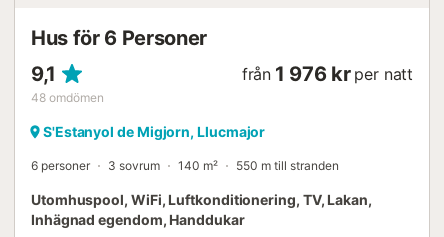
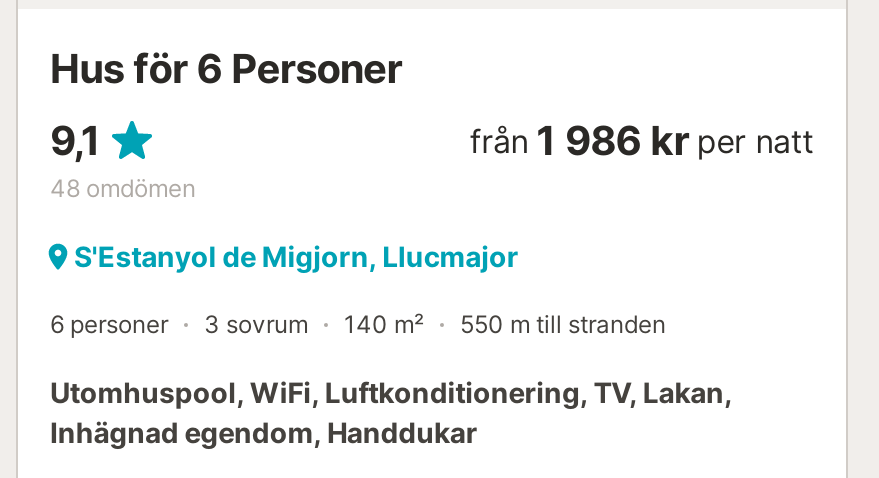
- från 1 976 kr per natt
+ från 1 986 kr per natt
